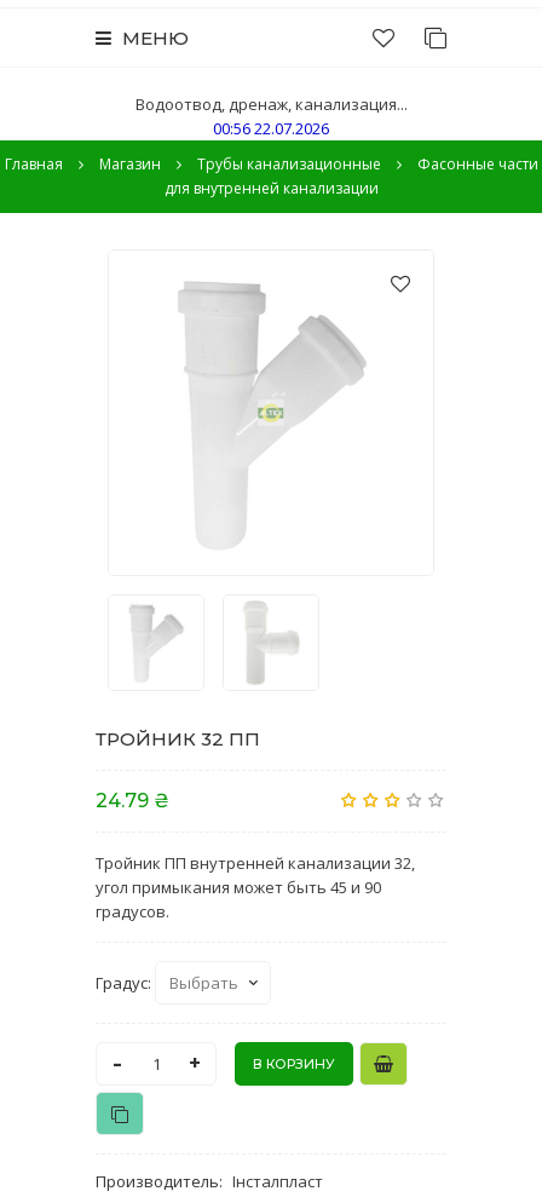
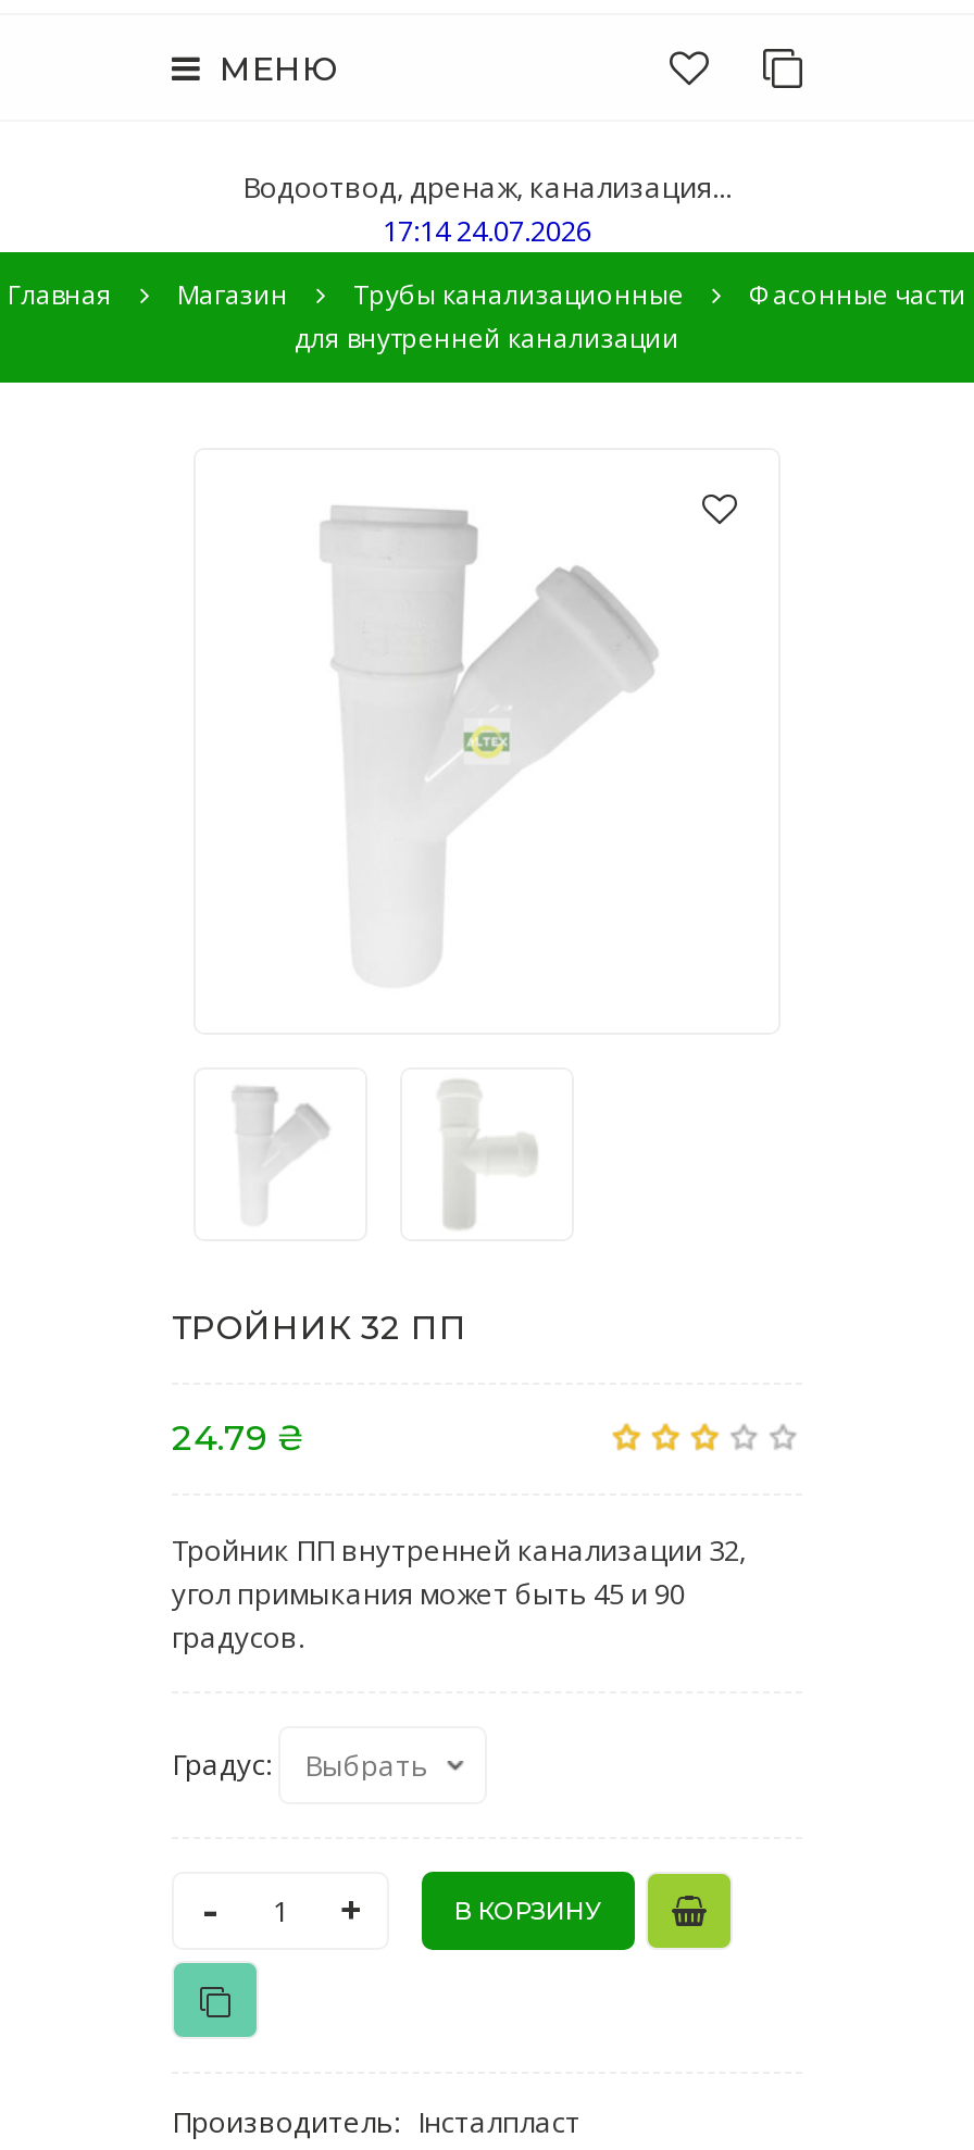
- 00:56 22.07.2026
+ 17:14 24.07.2026
